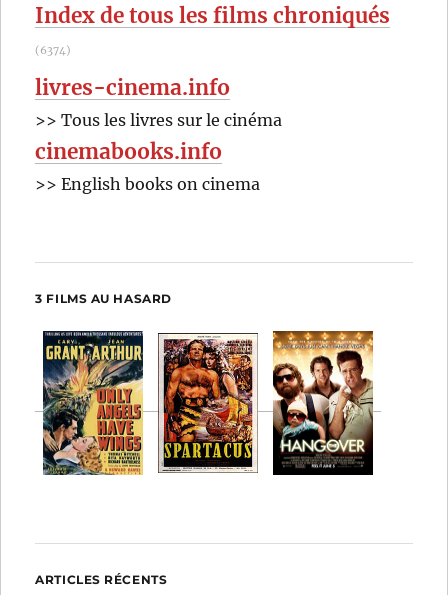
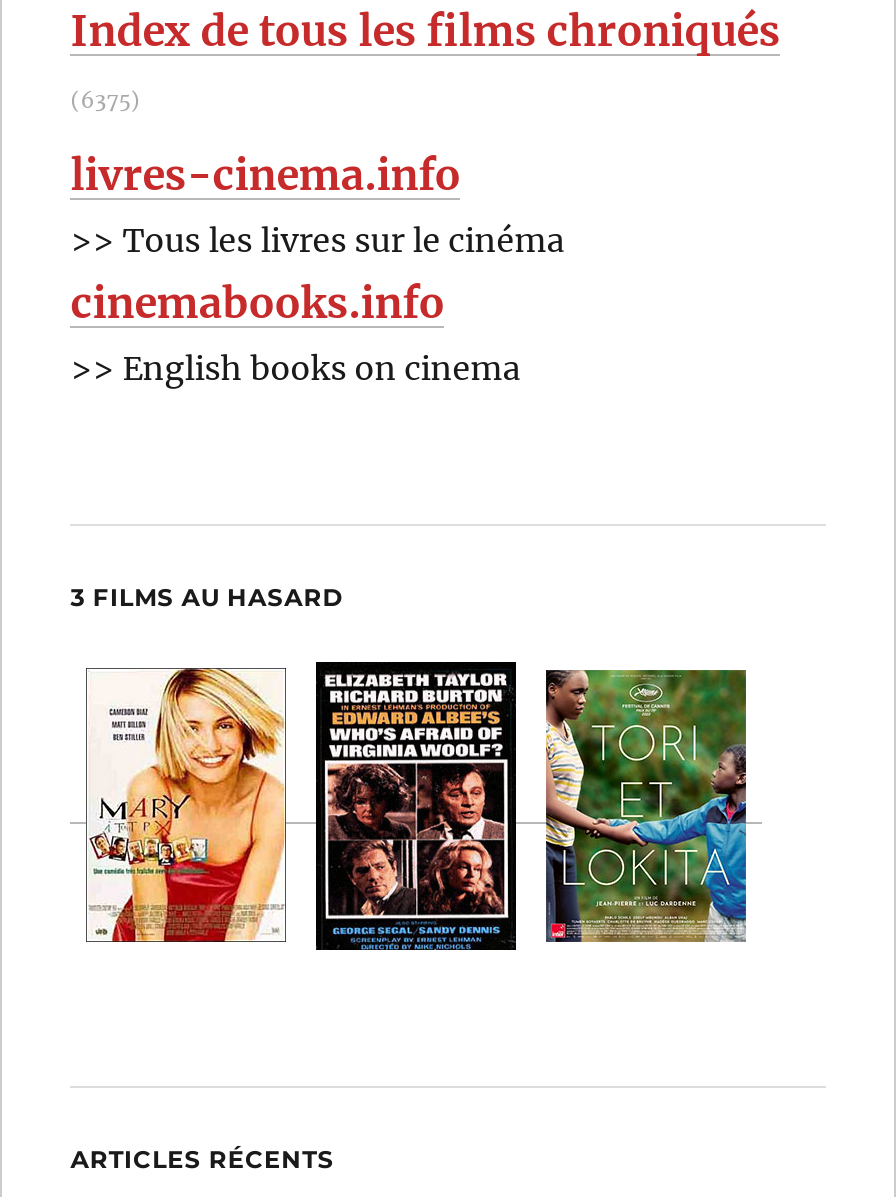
- (6374)
+ (6375)

- [image]
+ [image]

- [image]
+ [image]

- [image]
+ [image]
